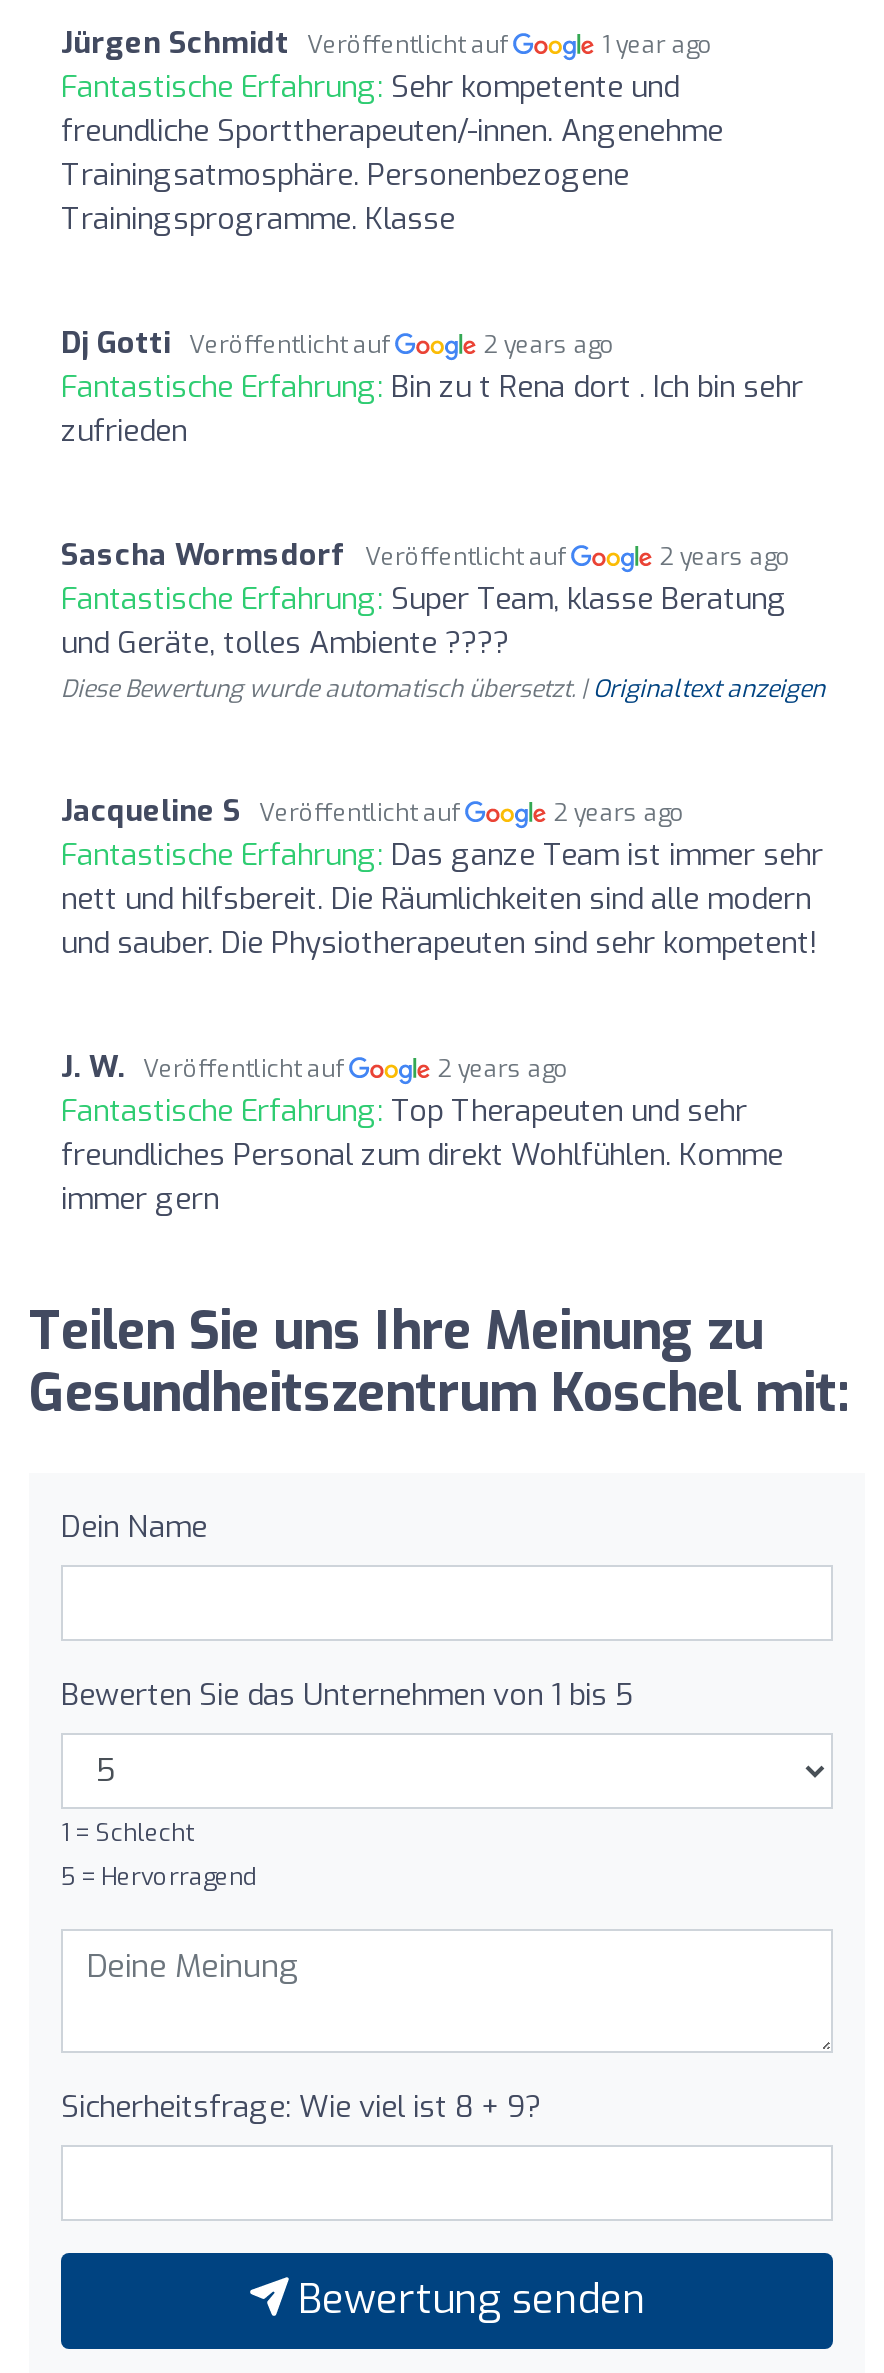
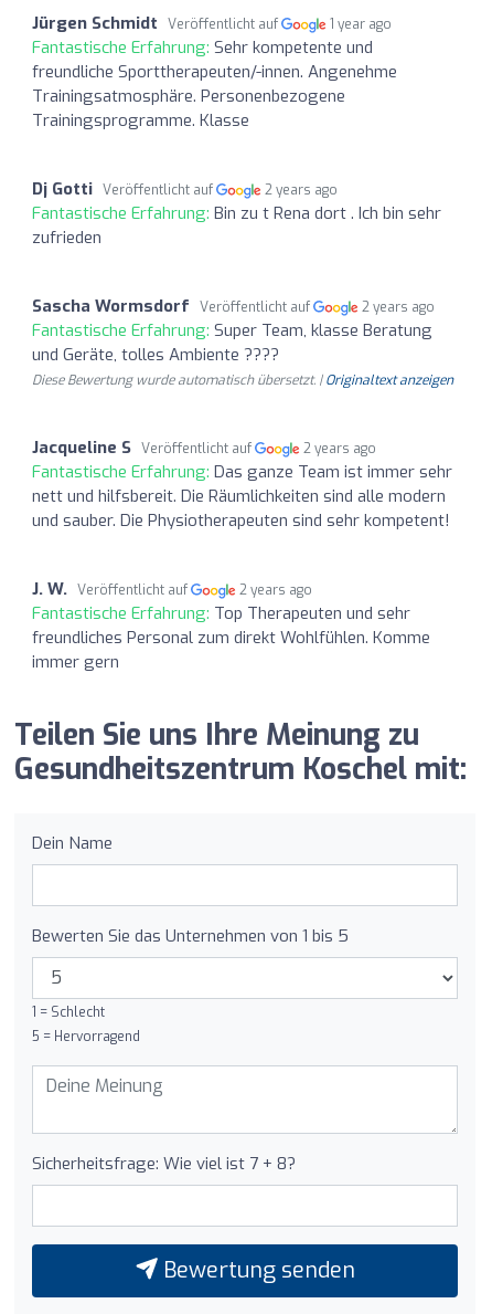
- Sicherheitsfrage: Wie viel ist 8 + 9?
+ Sicherheitsfrage: Wie viel ist 7 + 8?
